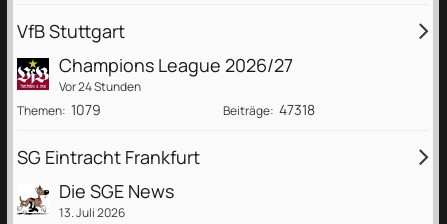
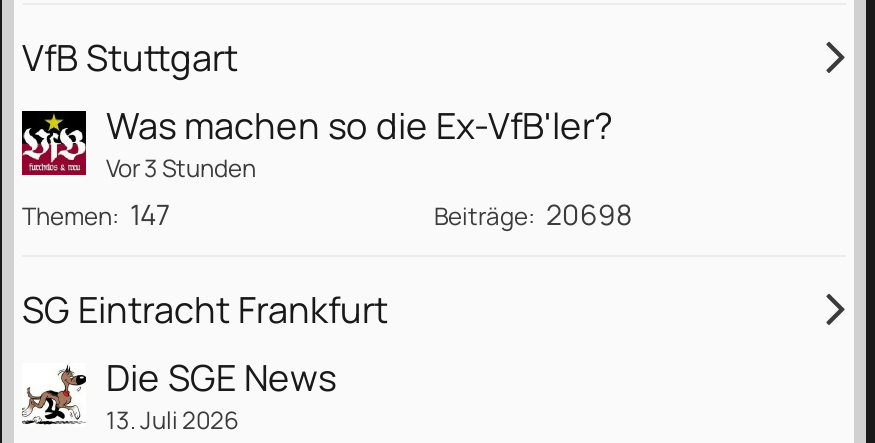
- Champions League 2026/27
- Vor 24 Stunden
+ Was machen so die Ex-VfB'ler?
+ Vor 3 Stunden

- Themen 1079
- Beiträge 47318
+ Themen 147
+ Beiträge 20698
